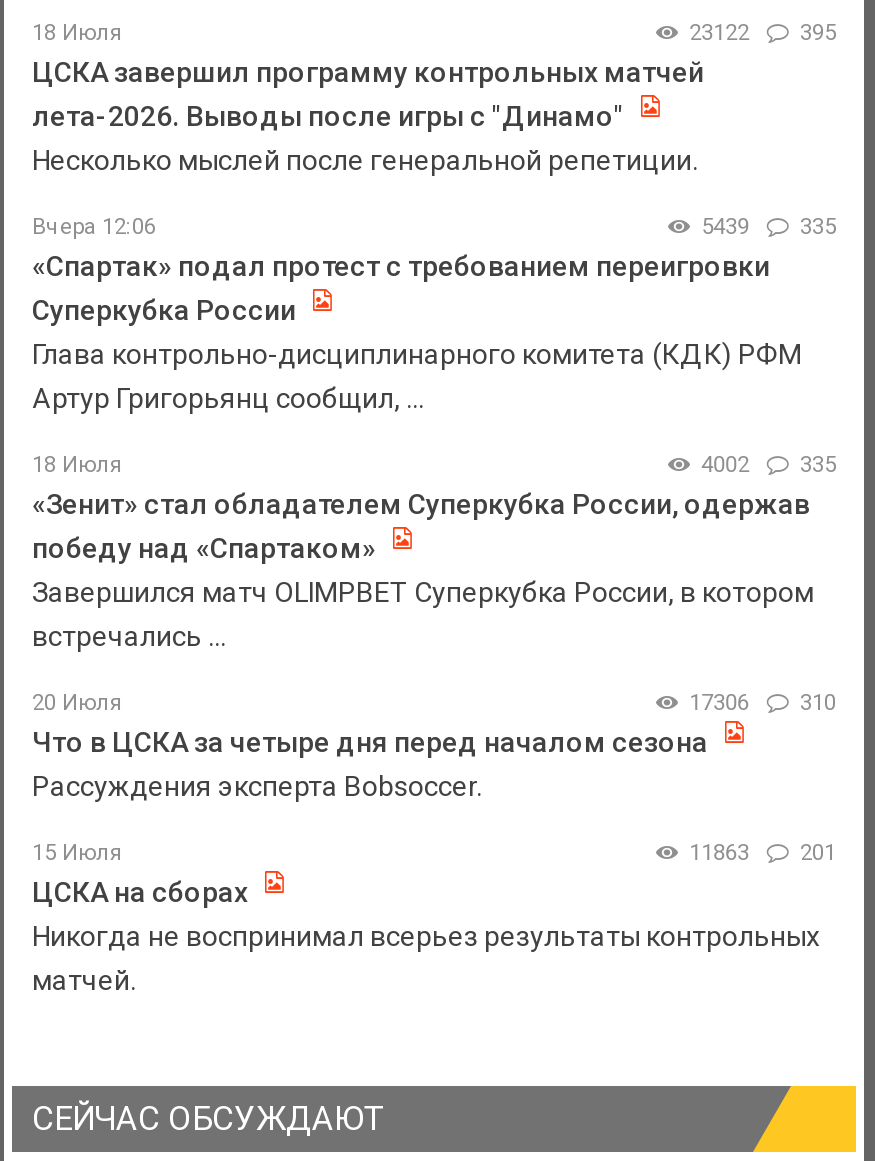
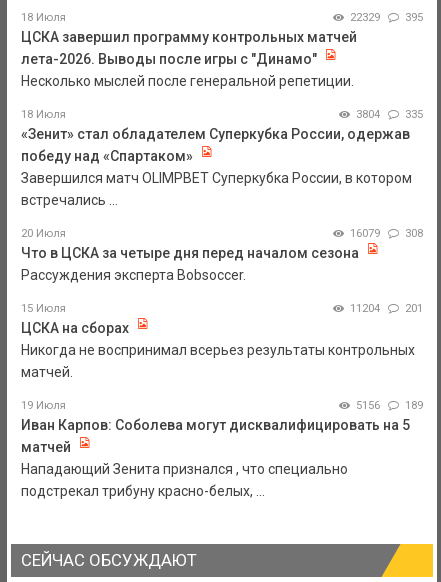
- 23122 395
+ 22329 395

- Вчера 12:06
- 5439
- 335
- «Спартак» подал протест с требованием переигровки
- Суперкубка России
- Глава контрольно-дисциплинарного комитета (КДК) РФМ
- Артур Григорьянц сообщил, ...

moved up: 18 Июля | 335 | «Зенит» стал обладателем Суперкубка России, одержав | ... | Никогда не воспринимал всерьез результаты контрольных | матчей.

- 4002 335
+ 3804 335

- 17306
+ 16079

- 310
+ 308

- 11863 201
+ 11204 201

+ 19 Июля
+ 5156
+ 189
+ Иван Карпов: Соболева могут дисквалифицировать на 5
+ матчей
+ Нападающий Зенита признался , что специально
+ подстрекал трибуну красно-белых, ...
